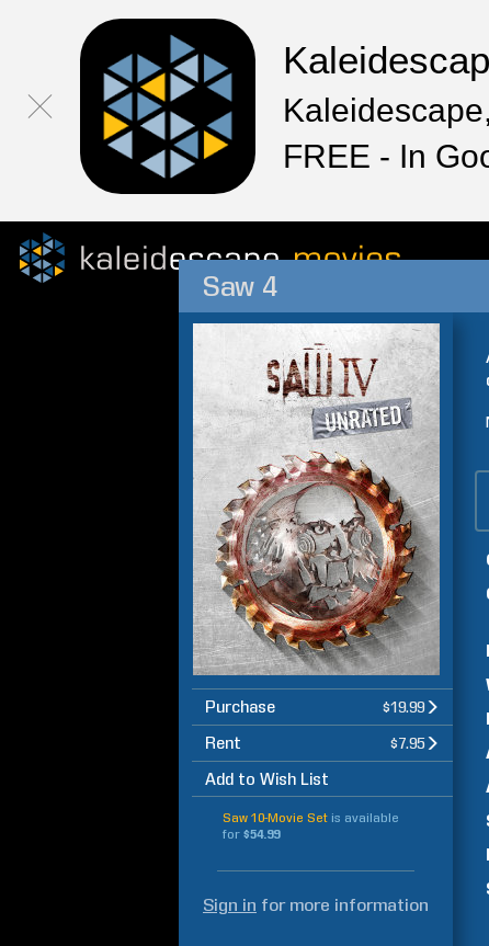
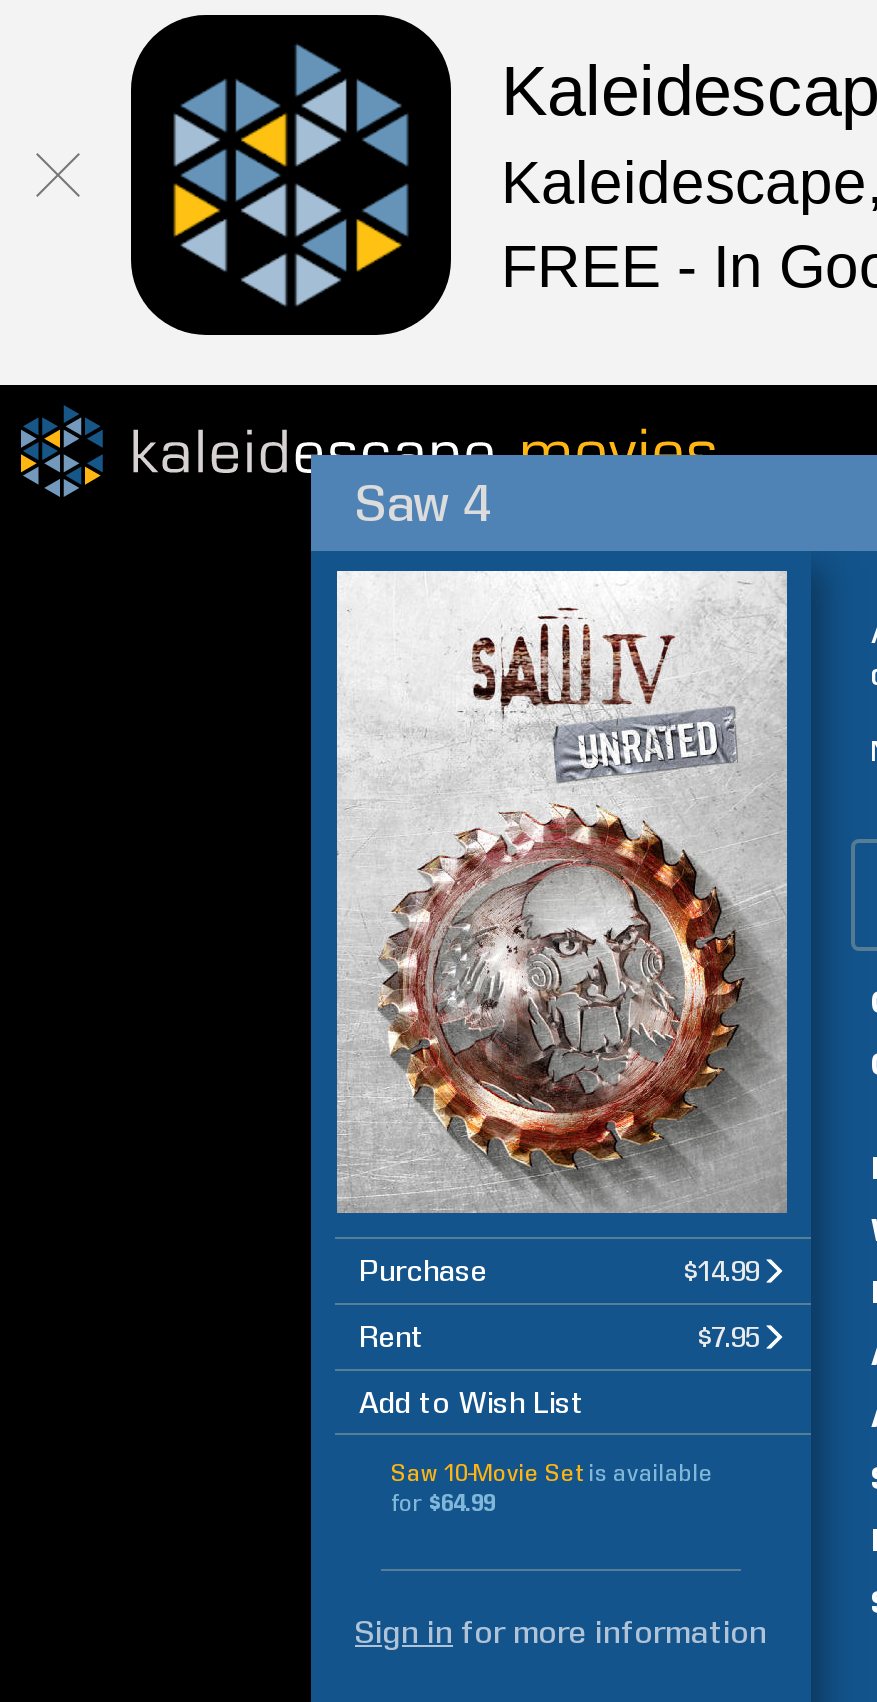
- $19.99
+ $14.99

- for $54.99
+ for $64.99
